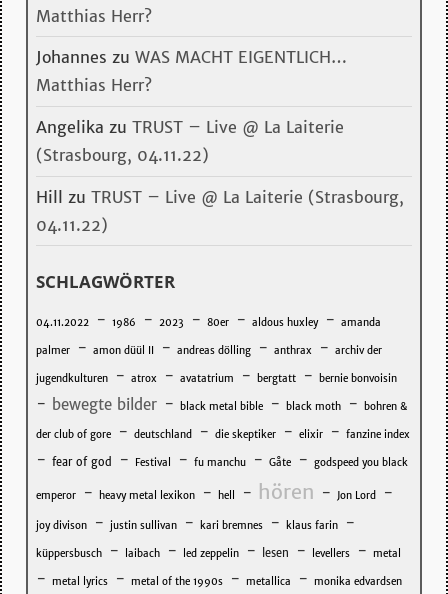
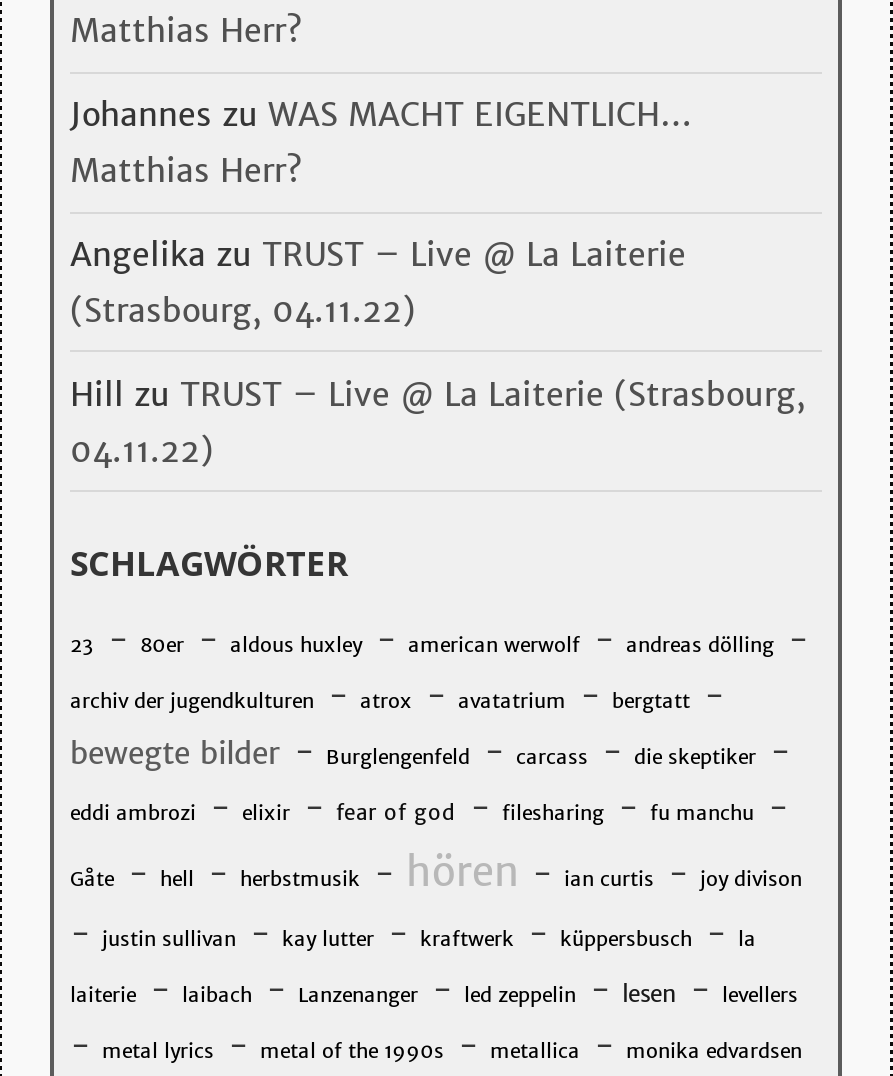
- 04.11.2022 - 1986 - 2023 - 80er - aldous huxley - amanda
- palmer - amon düül II - andreas dölling - anthrax - archiv der
- jugendkulturen - atrox - avatatrium - bergtatt - bernie bonvoisin
- - bewegte bilder - black metal bible - black moth - bohren &
- der club of gore - deutschland - die skeptiker - elixir - fanzine index
- - fear of god - Festival - fu manchu - Gåte - godspeed you black
- emperor - heavy metal lexikon - hell - hören - Jon Lord -
- joy divison - justin sullivan - kari bremnes - klaus farin -
- küppersbusch - laibach - led zeppelin - lesen - levellers - metal
+ 23 - 80er - aldous huxley - american werwolf - andreas dölling -
+ archiv der jugendkulturen - atrox - avatatrium - bergtatt -
+ bewegte bilder - Burglengenfeld - carcass - die skeptiker -
+ eddi ambrozi - elixir - fear of god - filesharing - fu manchu -
+ Gåte - hell - herbstmusik - hören - ian curtis - joy divison
+ - justin sullivan - kay lutter - kraftwerk - küppersbusch - la
+ laiterie - laibach - Lanzenanger - led zeppelin - lesen - levellers
